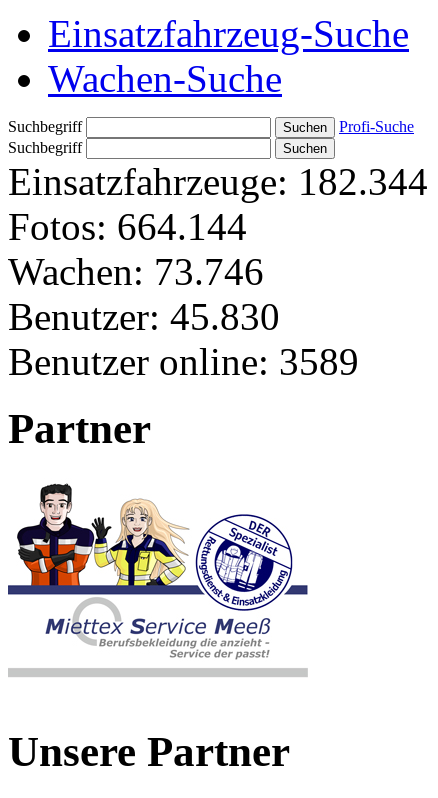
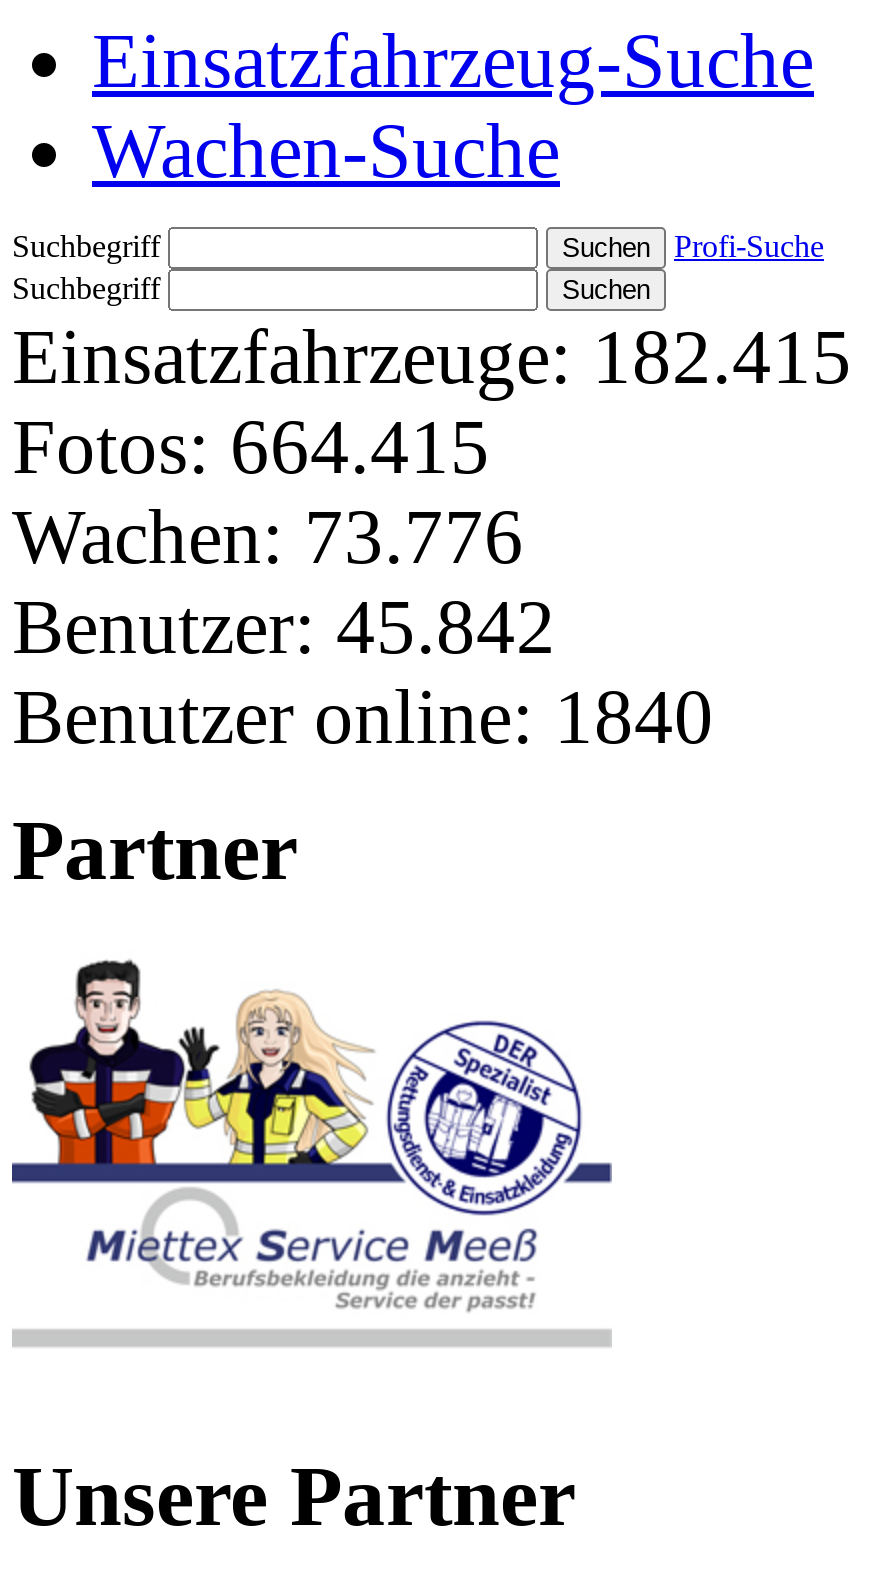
- Einsatzfahrzeuge: 182.344
+ Einsatzfahrzeuge: 182.415

- Fotos: 664.144
+ Fotos: 664.415

- Wachen: 73.746
+ Wachen: 73.776

- Benutzer: 45.830
+ Benutzer: 45.842

- Benutzer online: 3589
+ Benutzer online: 1840
